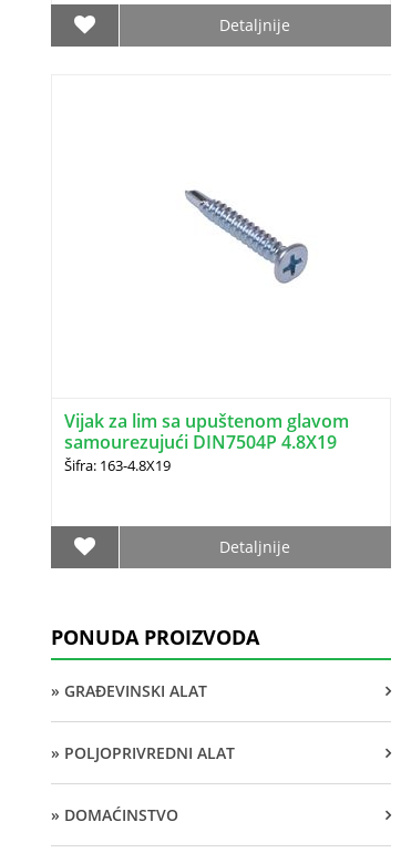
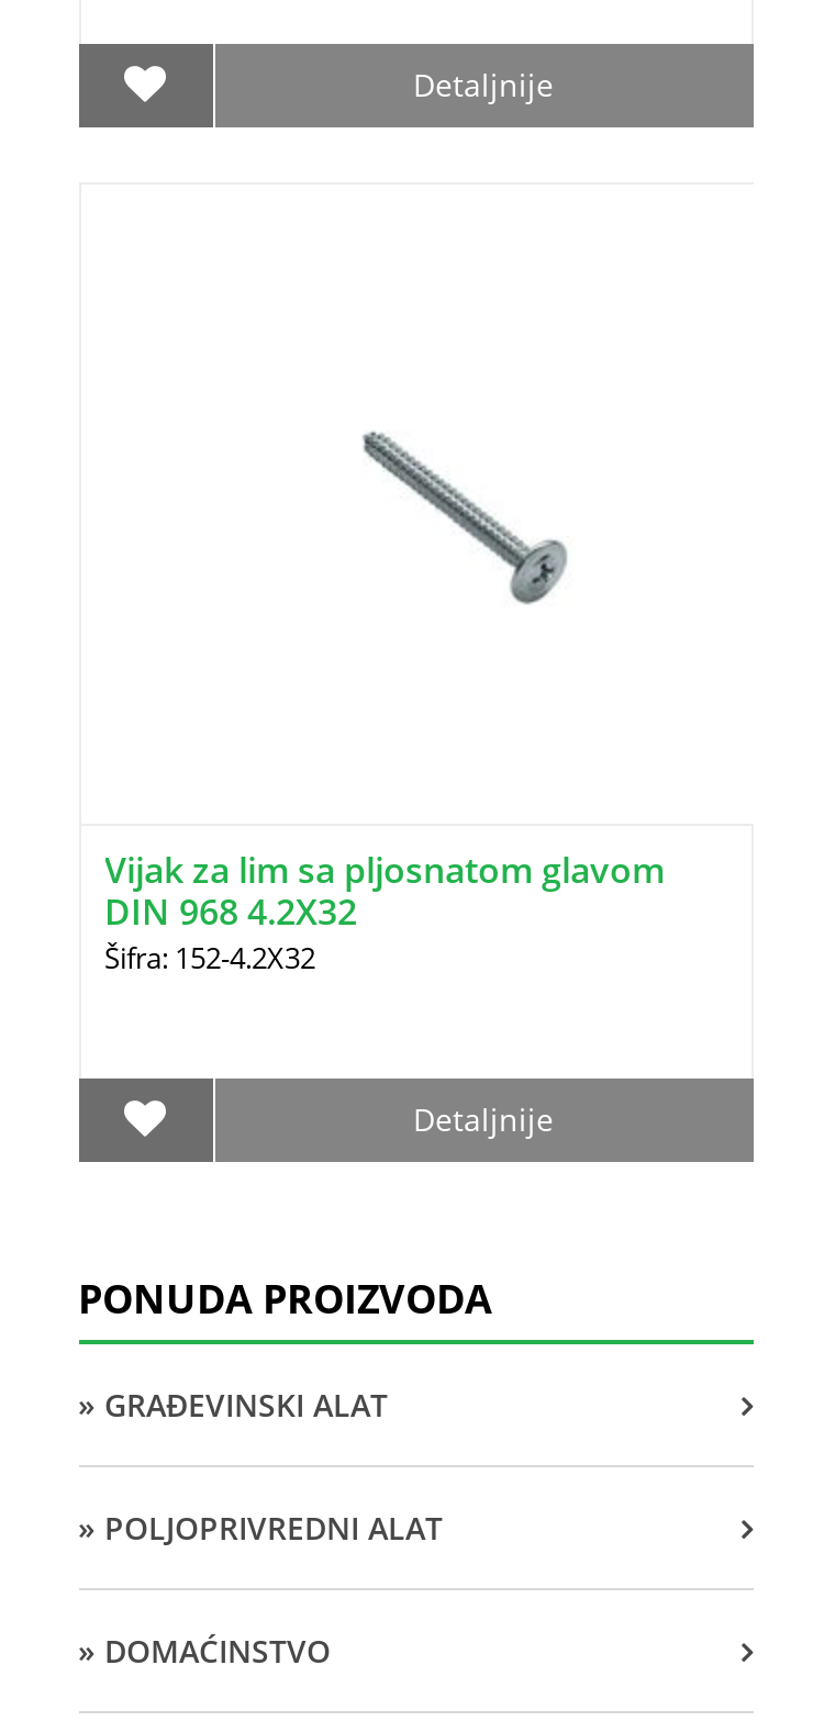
- [image]
+ [image]

- Vijak za lim sa upuštenom glavom
- samourezujući DIN7504P 4.8X19
- Šifra: 163-4.8X19
+ Vijak za lim sa pljosnatom glavom
+ DIN 968 4.2X32
+ Šifra: 152-4.2X32
